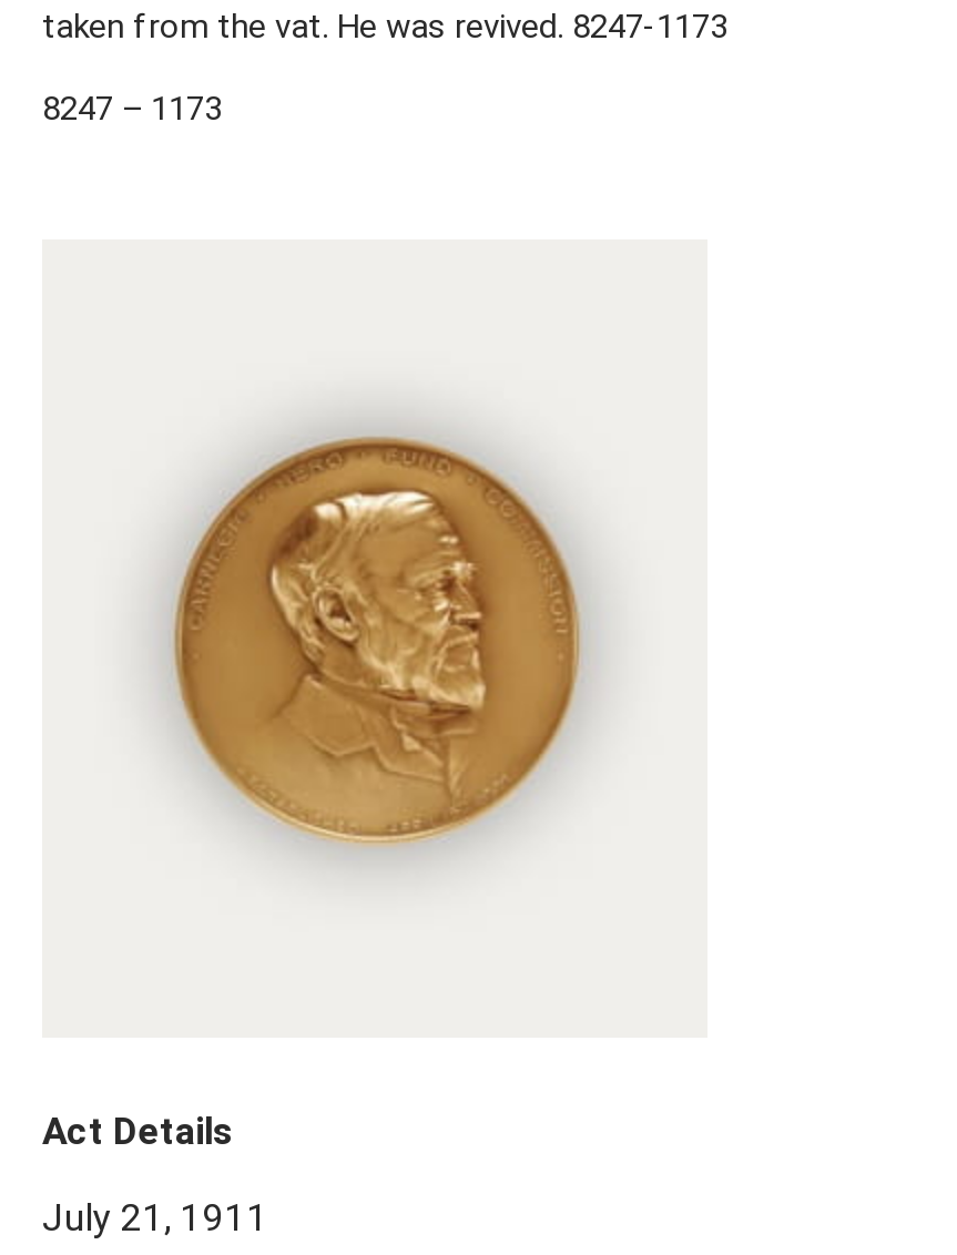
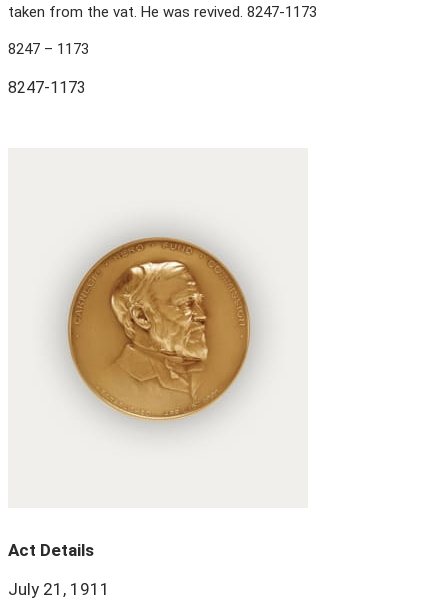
+ 8247-1173
